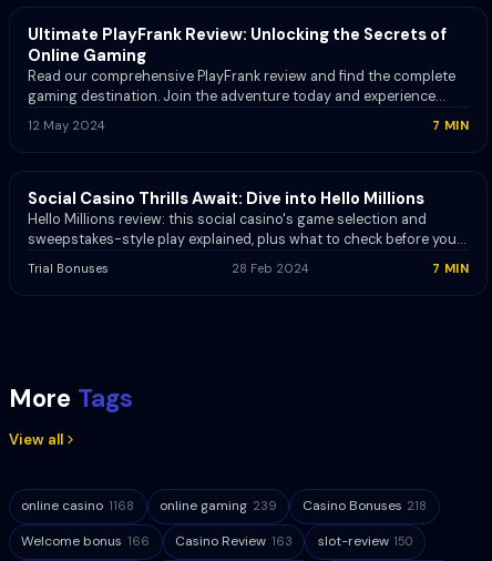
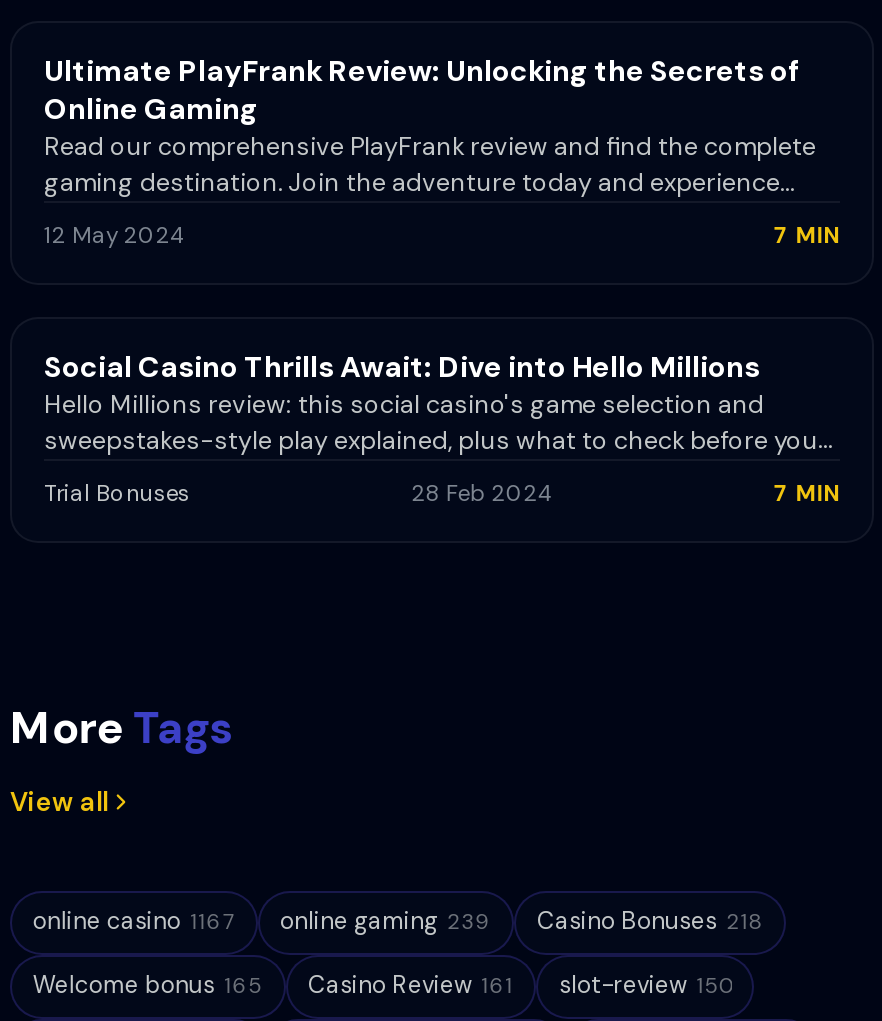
- online casino 1168
+ online casino 1167

- Welcome bonus 166
+ Welcome bonus 165

- Casino Review 163
+ Casino Review 161
